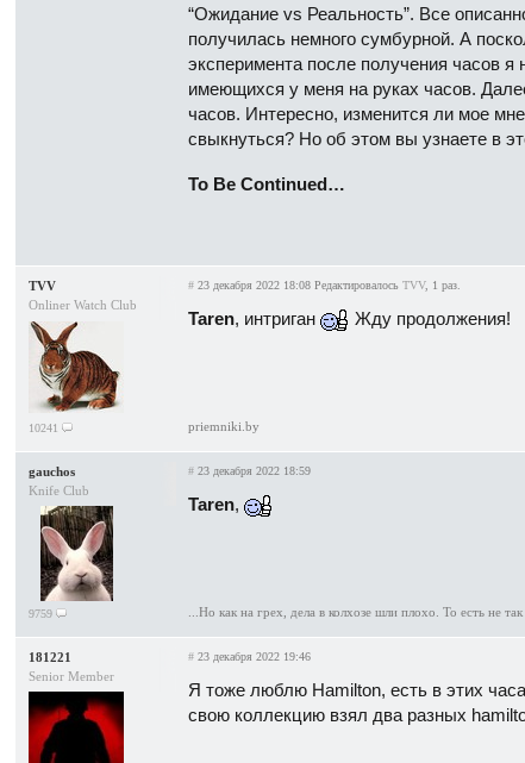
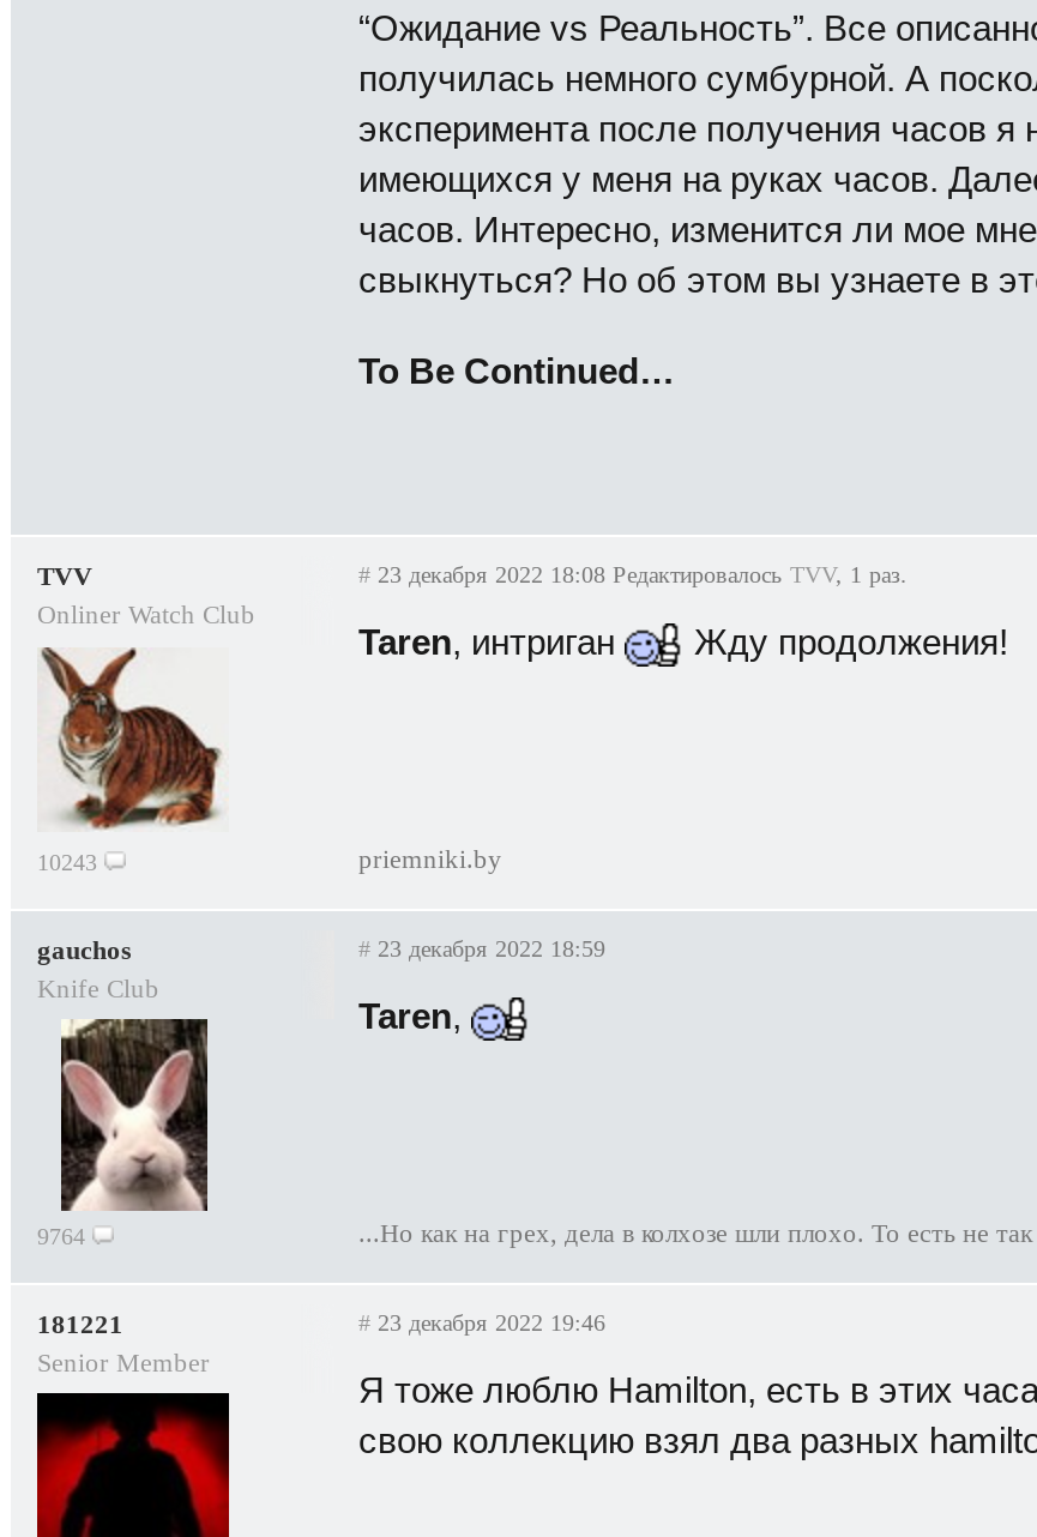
- 10241
+ 10243

- 9759
+ 9764
